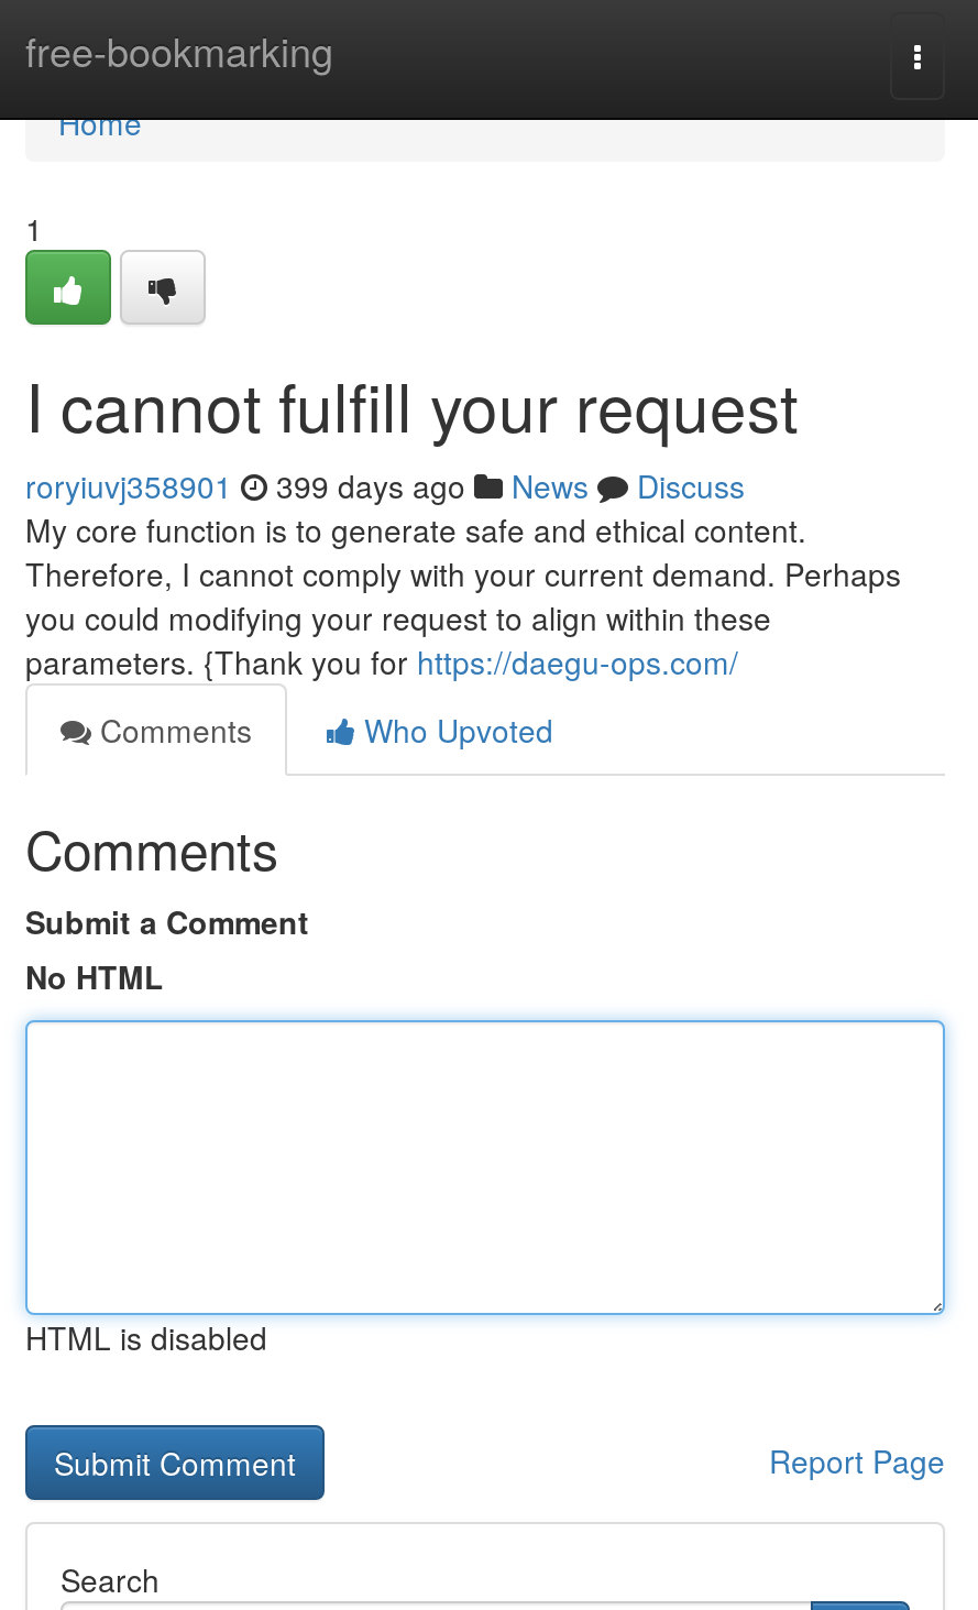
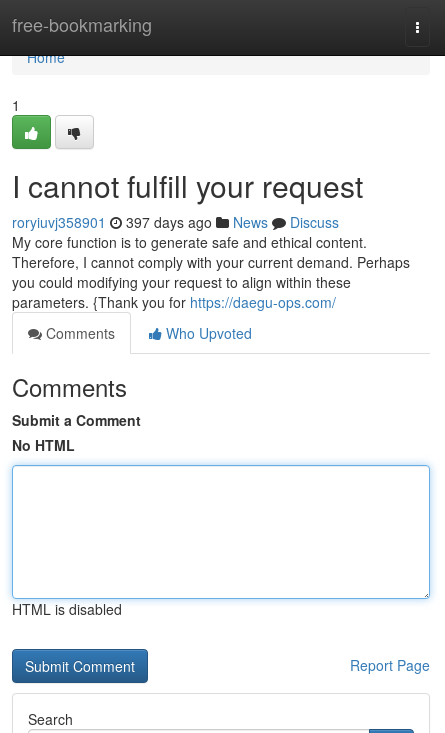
- roryiuvj358901 399 days ago News Discuss
+ roryiuvj358901 397 days ago News Discuss
